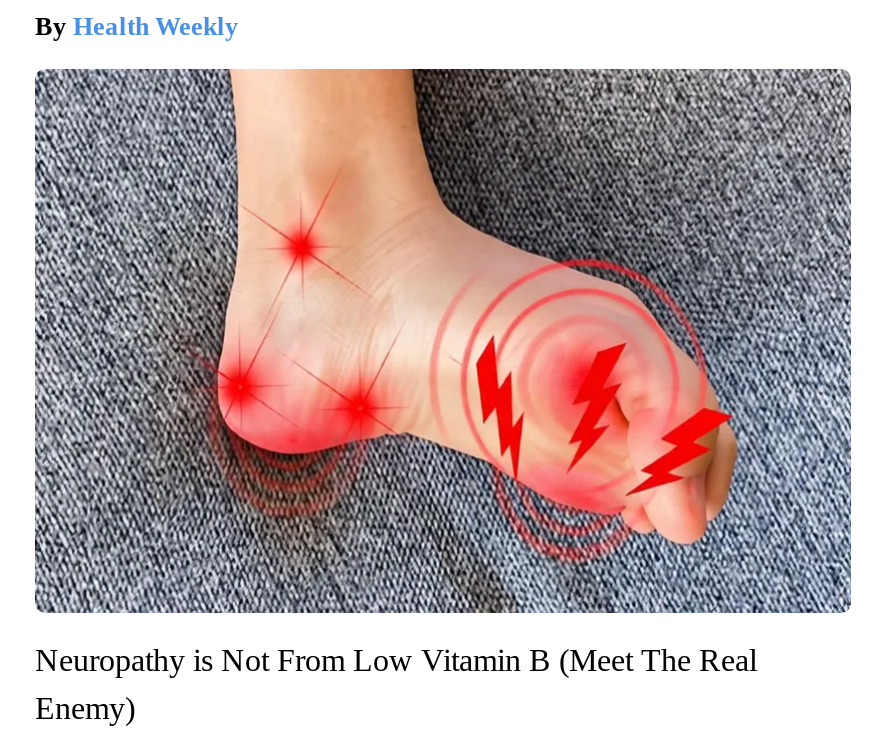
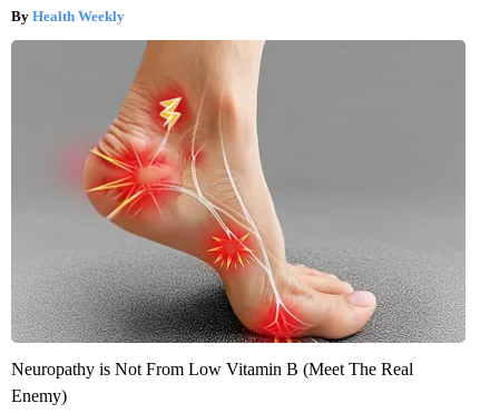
- [image]
+ [image]
